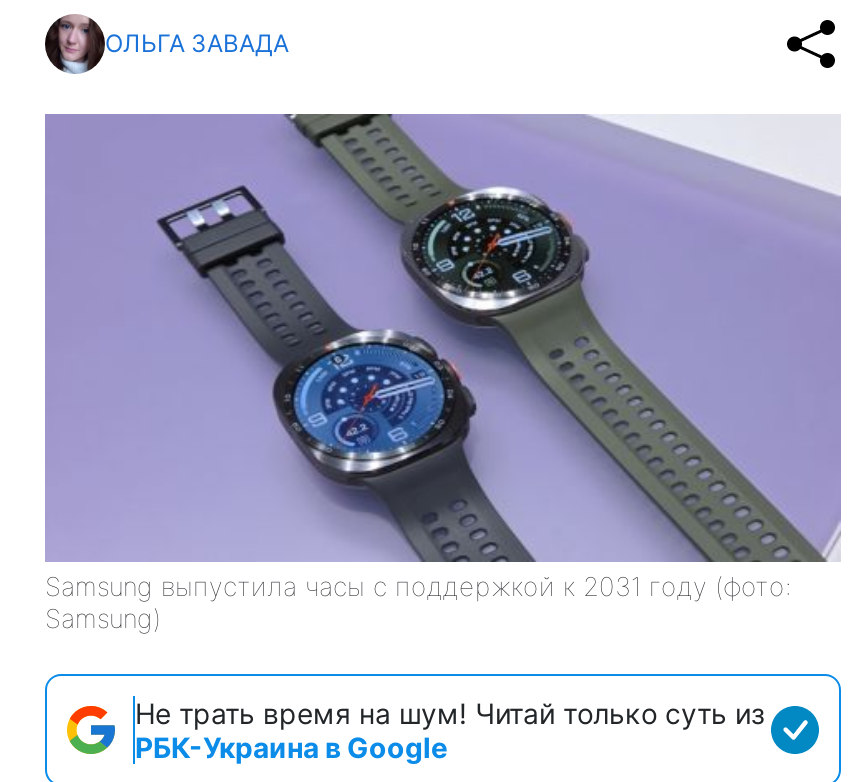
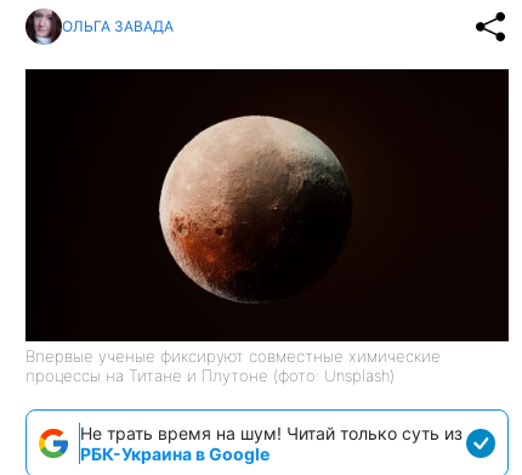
- [image]
- Samsung выпустила часы с поддержкой к 2031 году (фото:
- Samsung)
+ [image]
+ Впервые ученые фиксируют совместные химические
+ процессы на Титане и Плутоне (фото: Unsplash)
